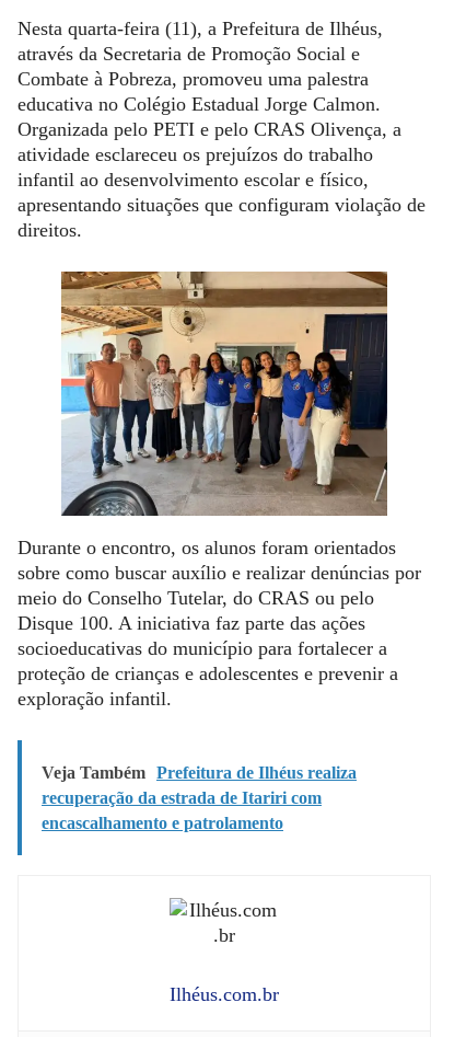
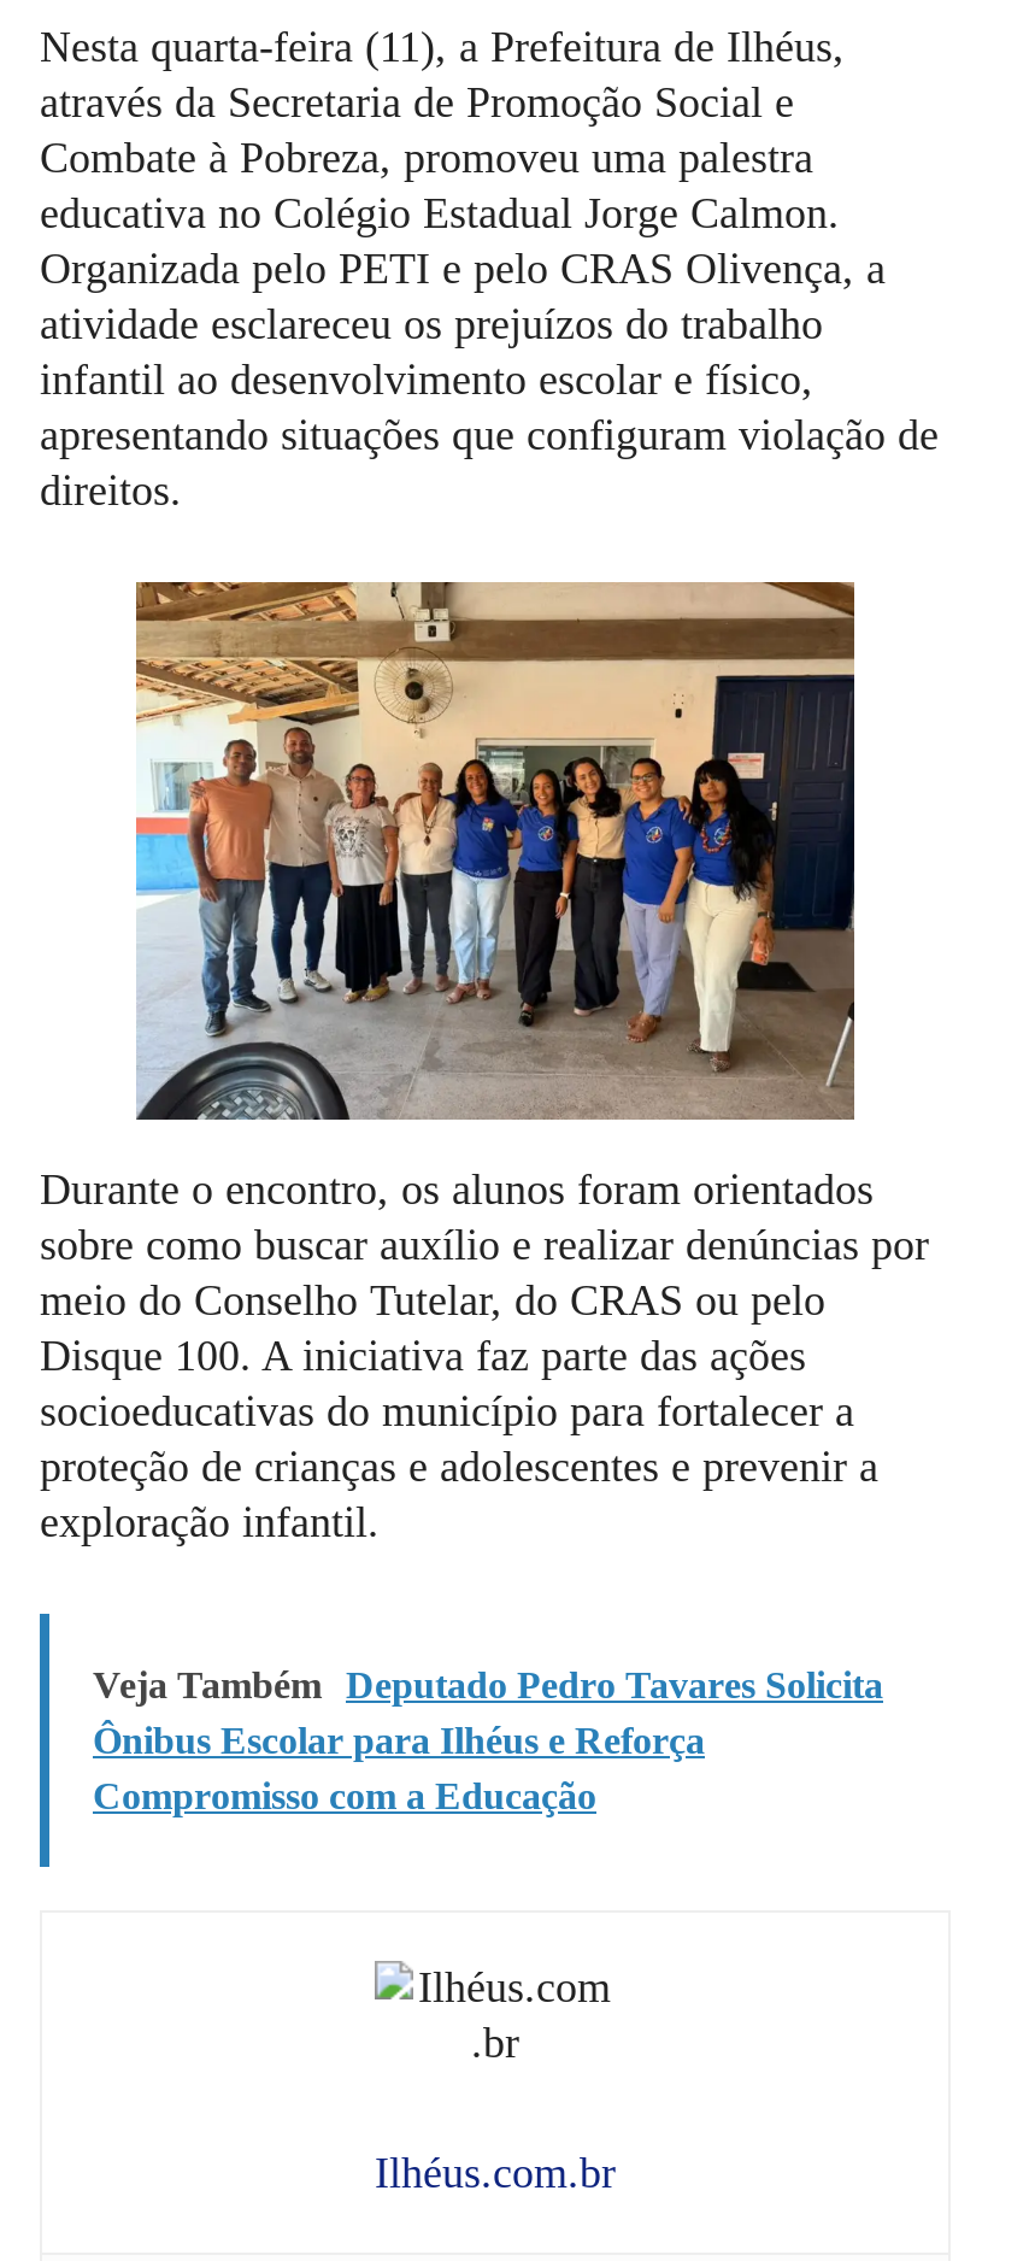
- Veja Também Prefeitura de Ilhéus realiza
- recuperação da estrada de Itariri com
- encascalhamento e patrolamento
+ Veja Também Deputado Pedro Tavares Solicita
+ Ônibus Escolar para Ilhéus e Reforça
+ Compromisso com a Educação
